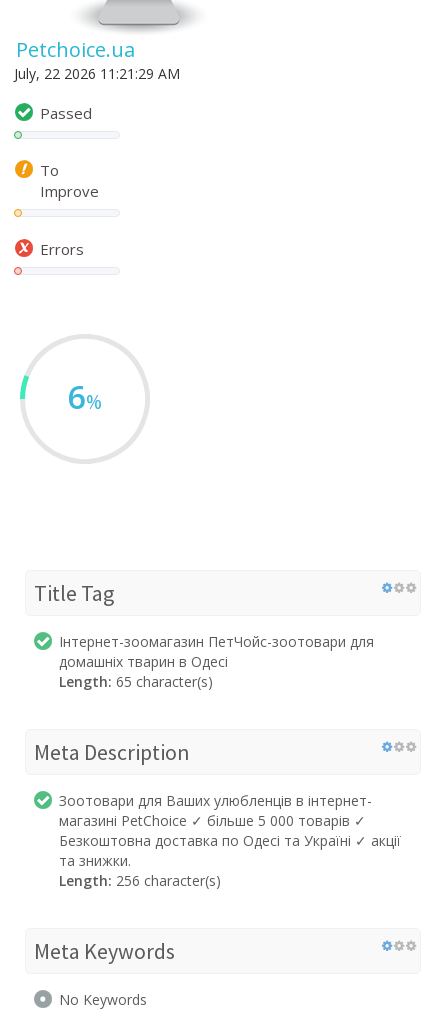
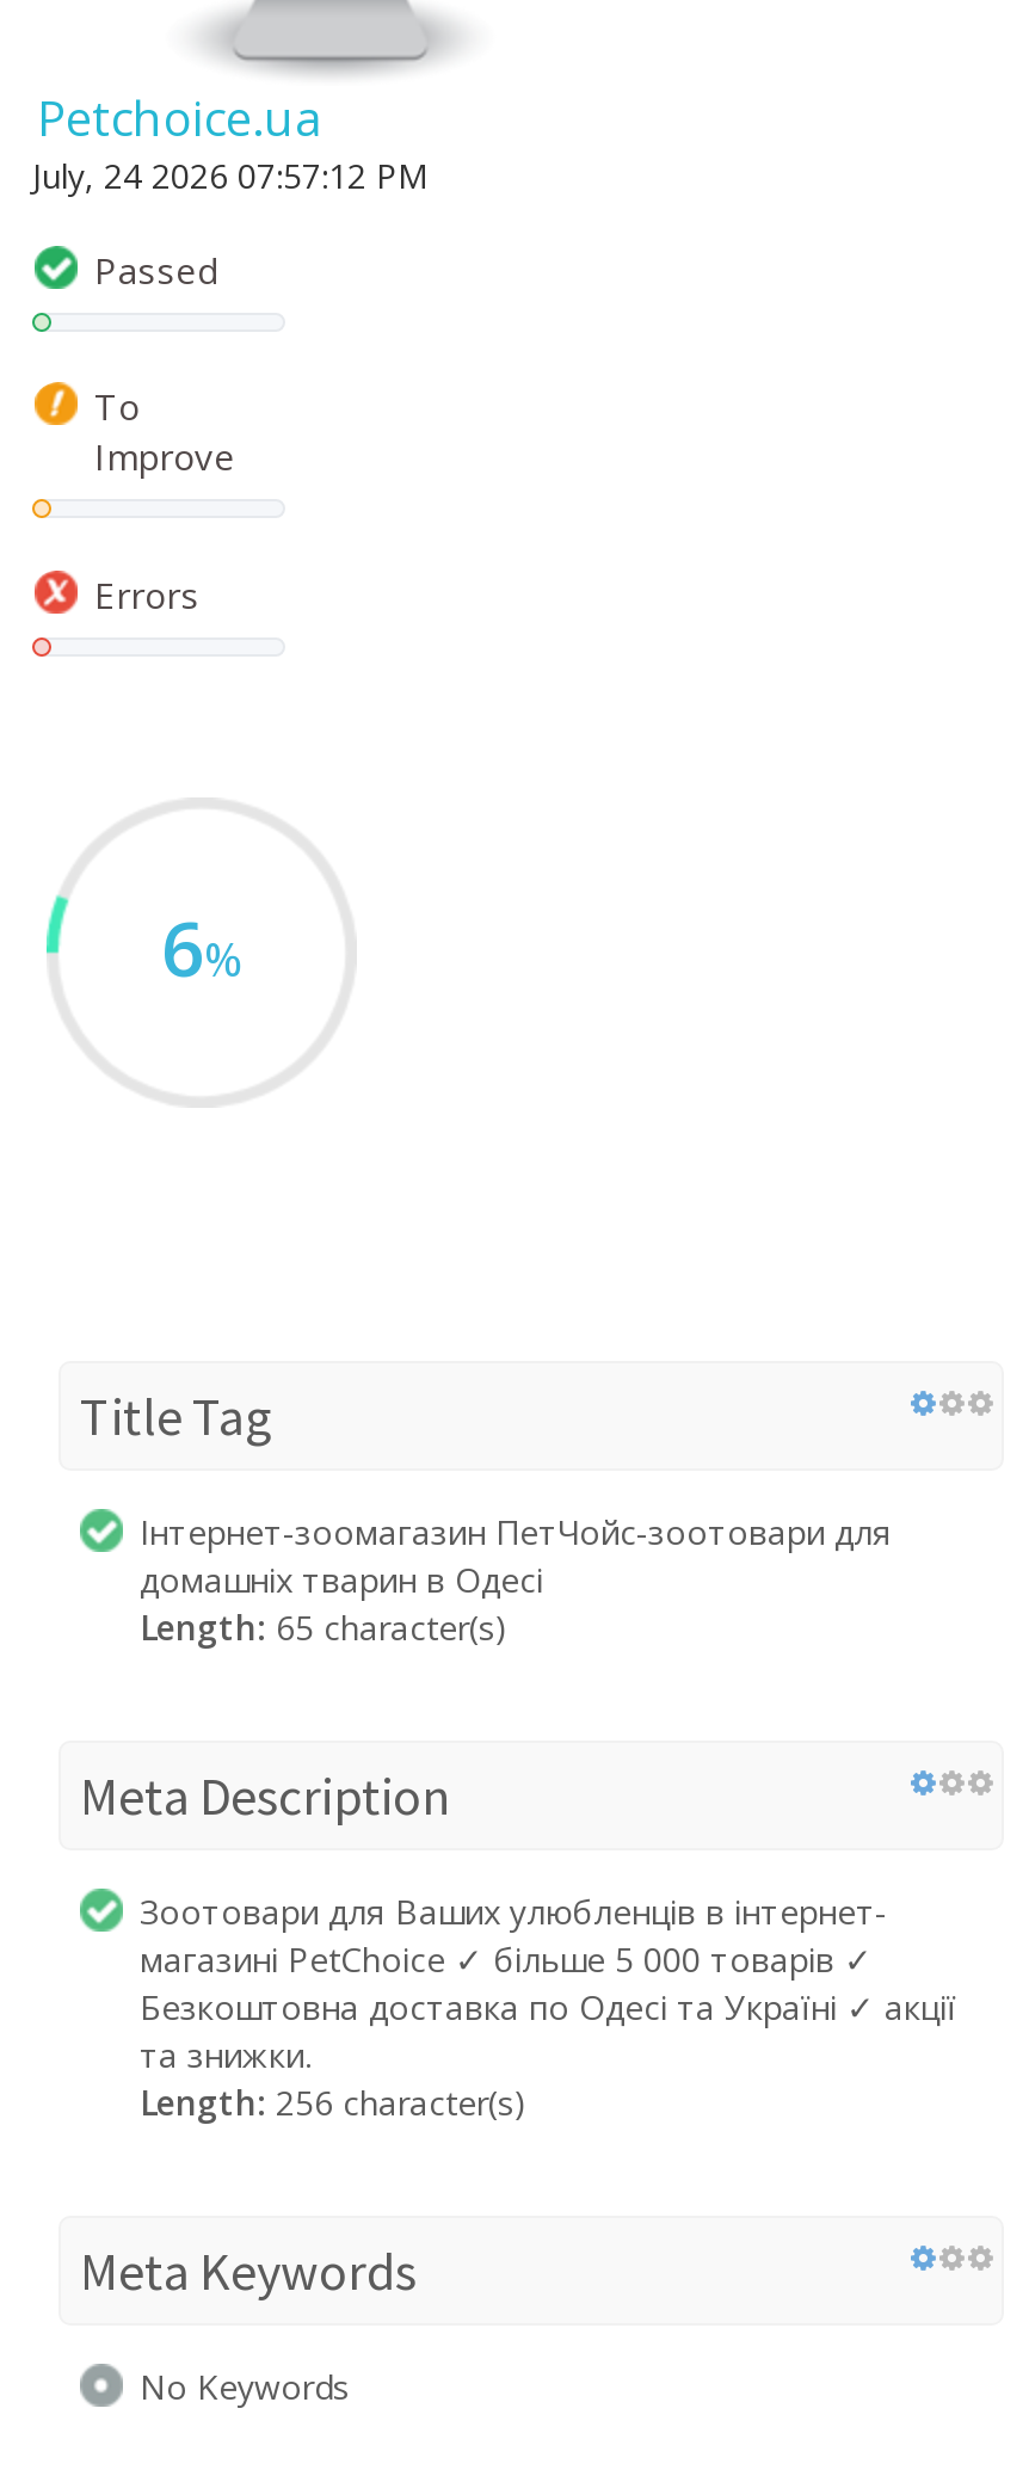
- July, 22 2026 11:21:29 AM
+ July, 24 2026 07:57:12 PM
